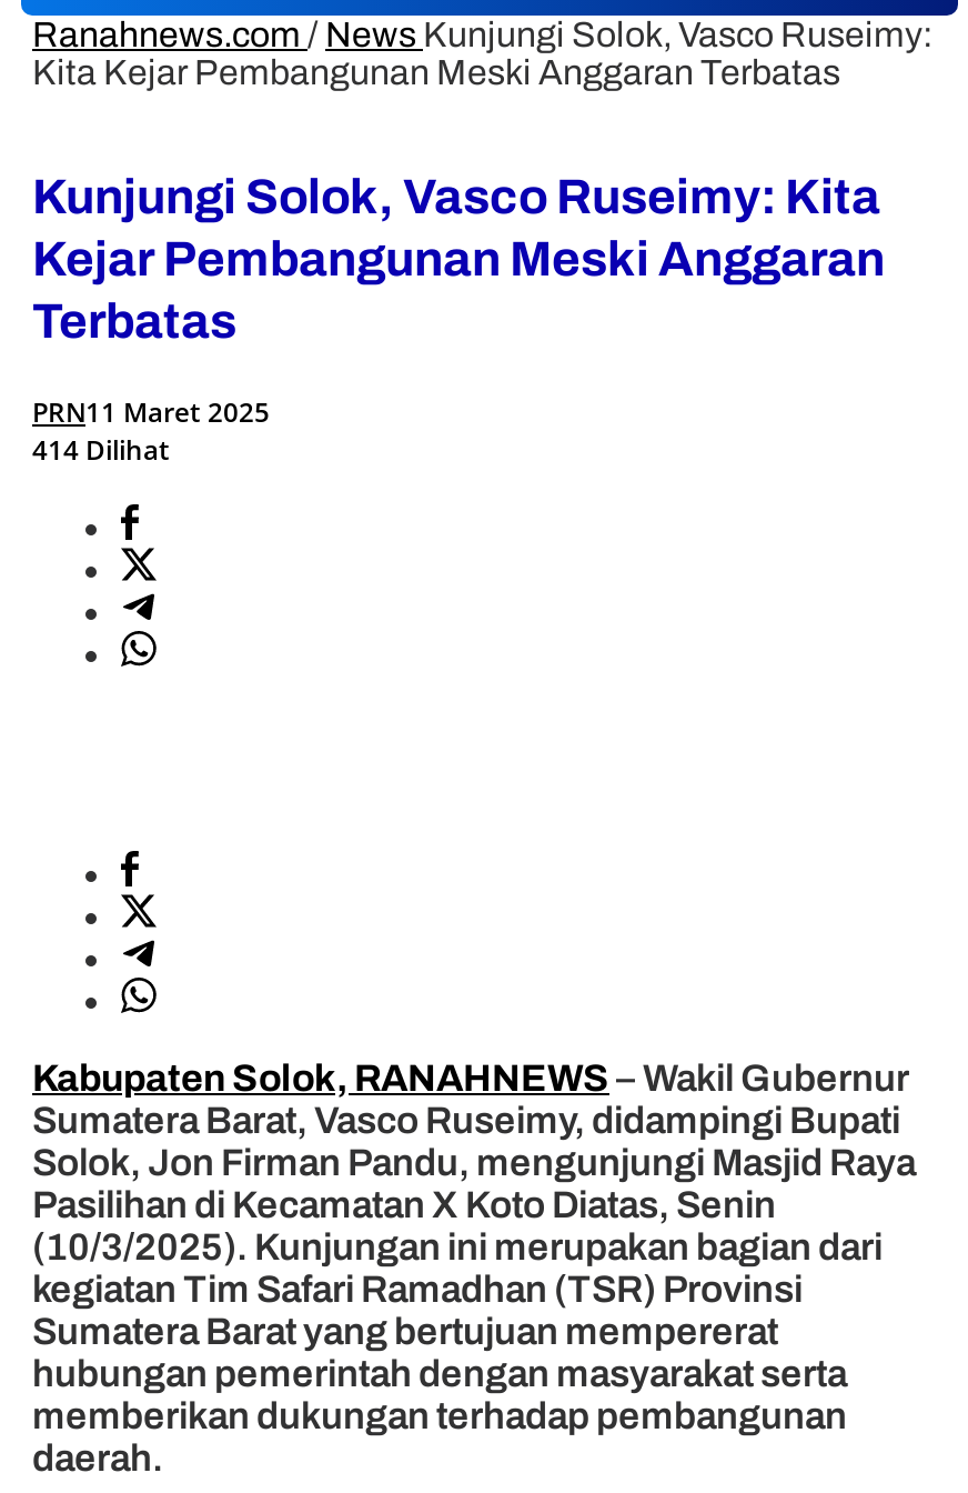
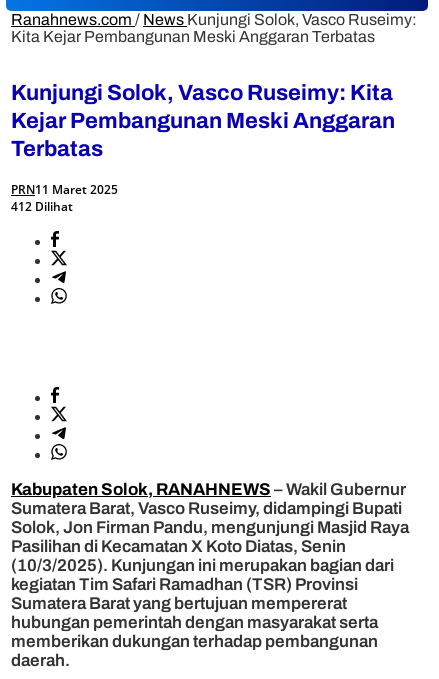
- 414 Dilihat
+ 412 Dilihat
